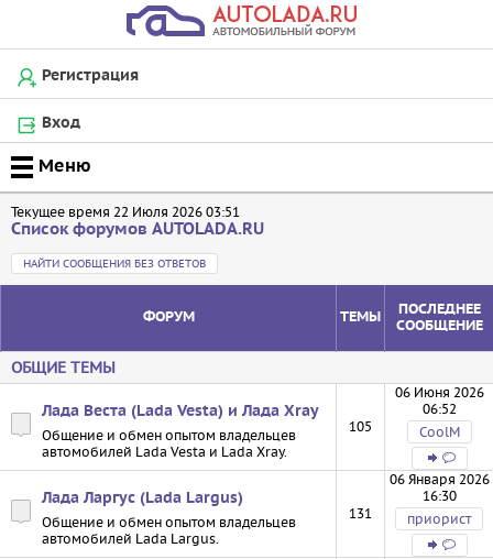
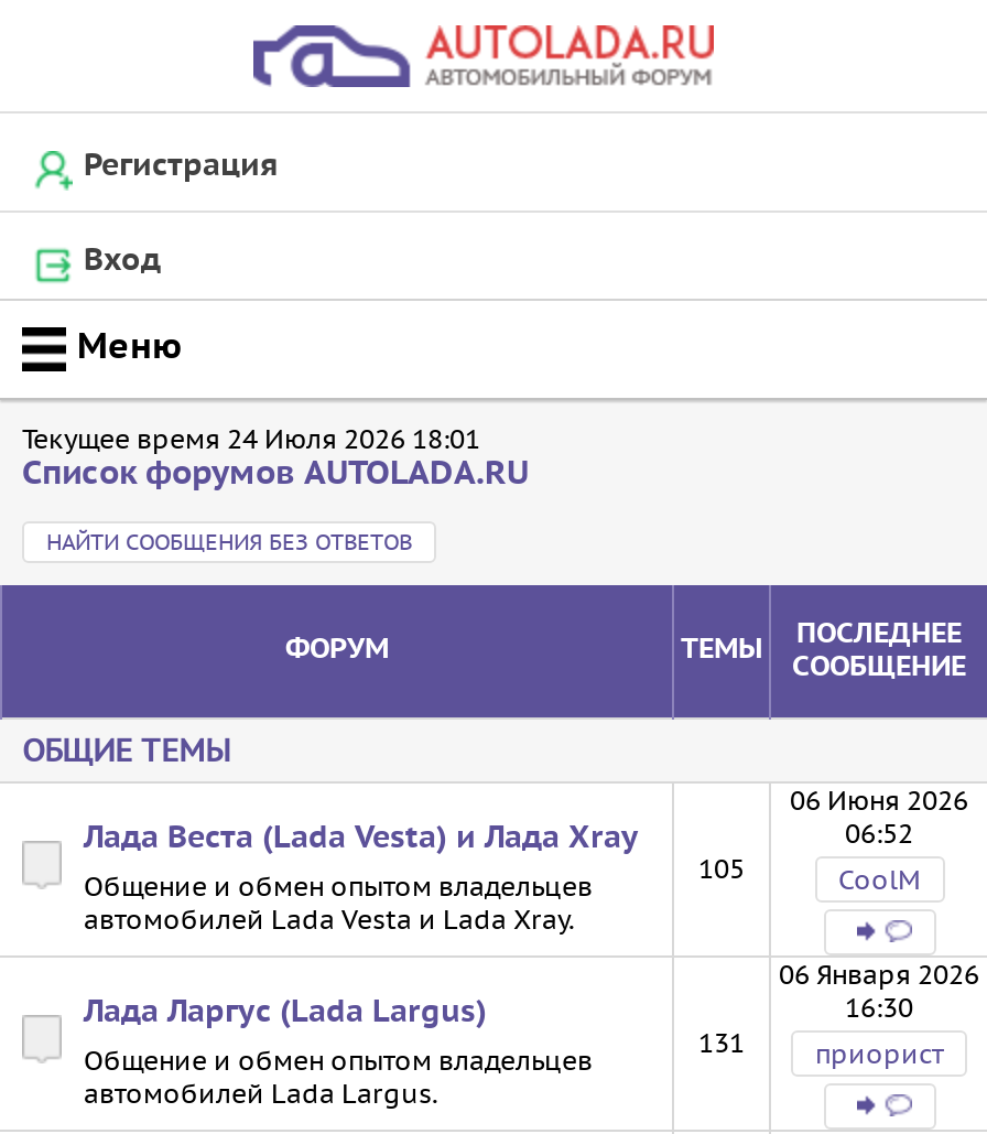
- Текущее время 22 Июля 2026 03:51
+ Текущее время 24 Июля 2026 18:01
